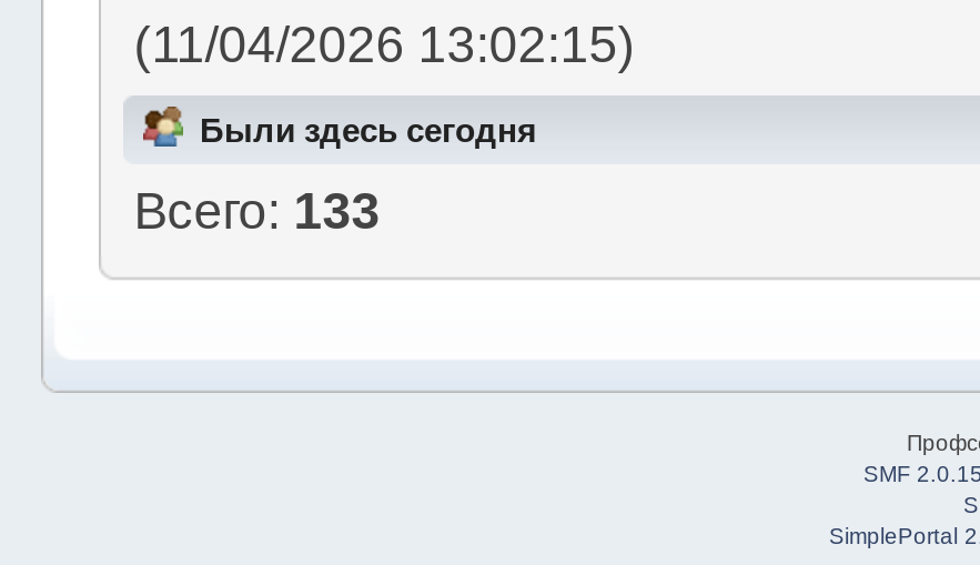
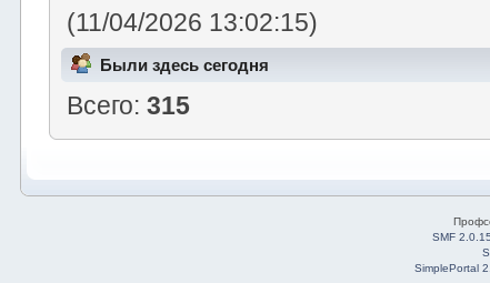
- Всего: 133
+ Всего: 315
